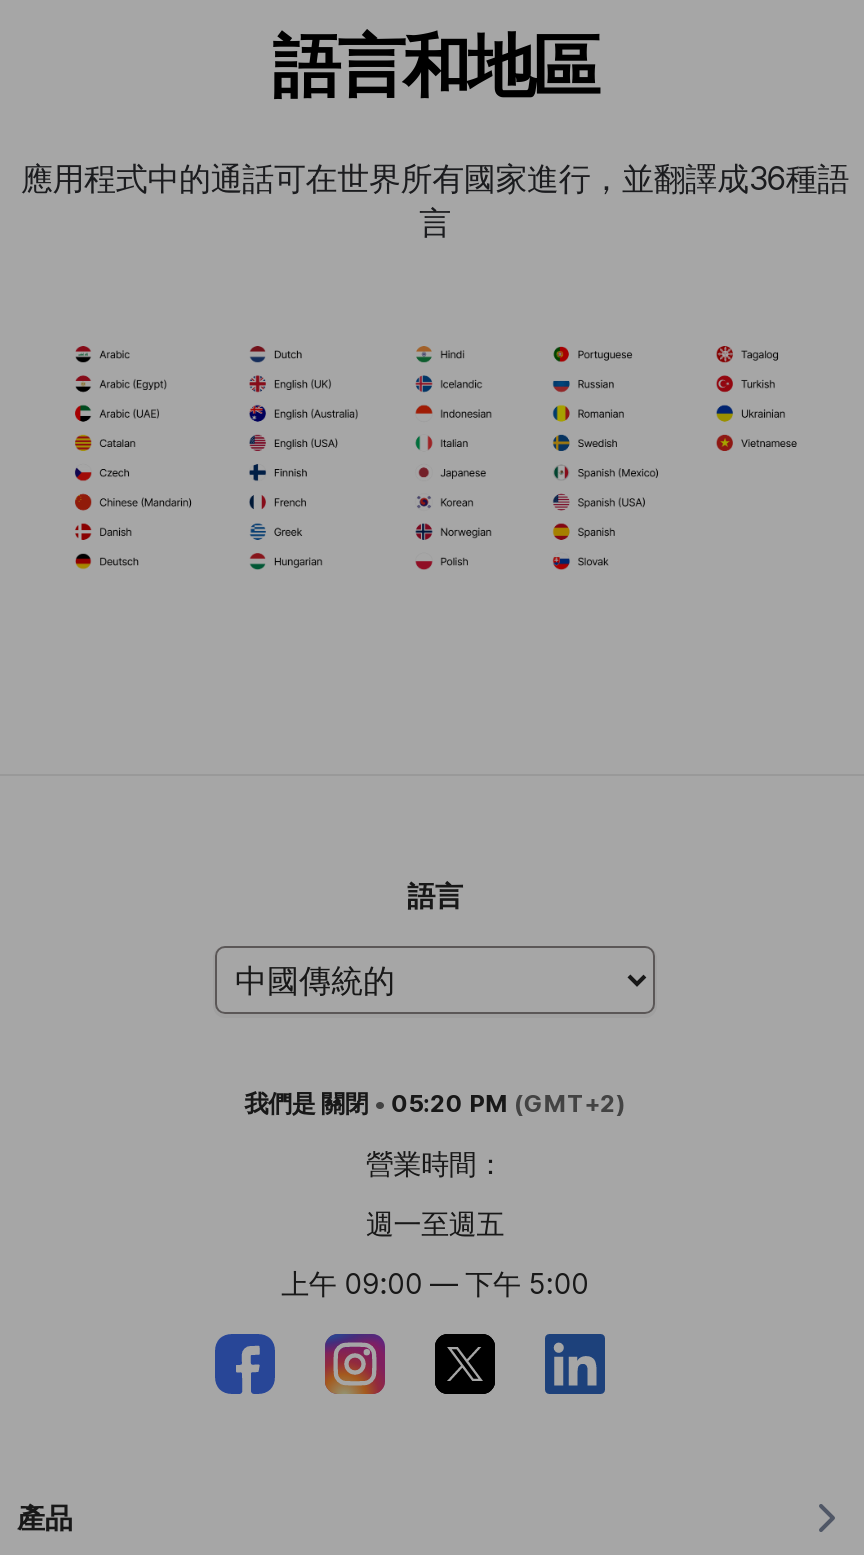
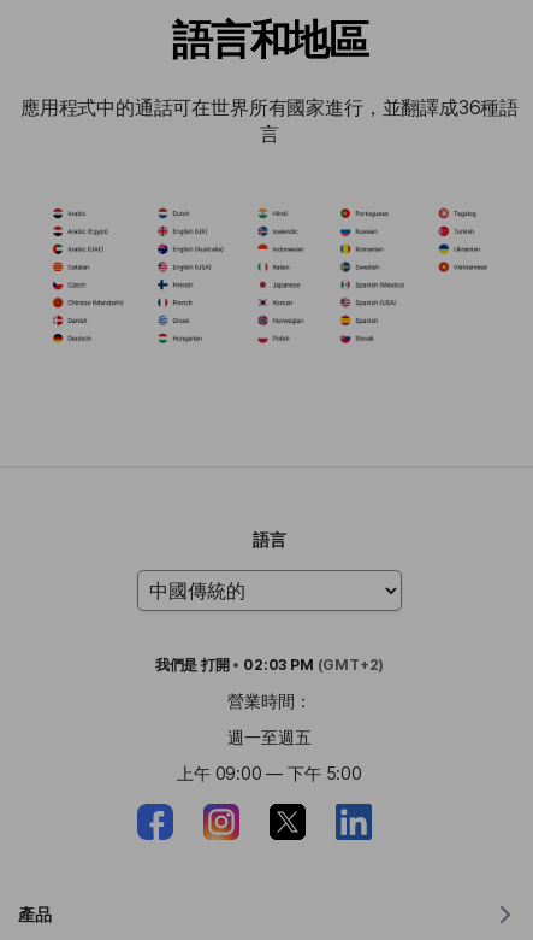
- 我們是關閉 • 05:20 PM (GMT+2)
+ 我們是打開 • 02:03 PM (GMT+2)
